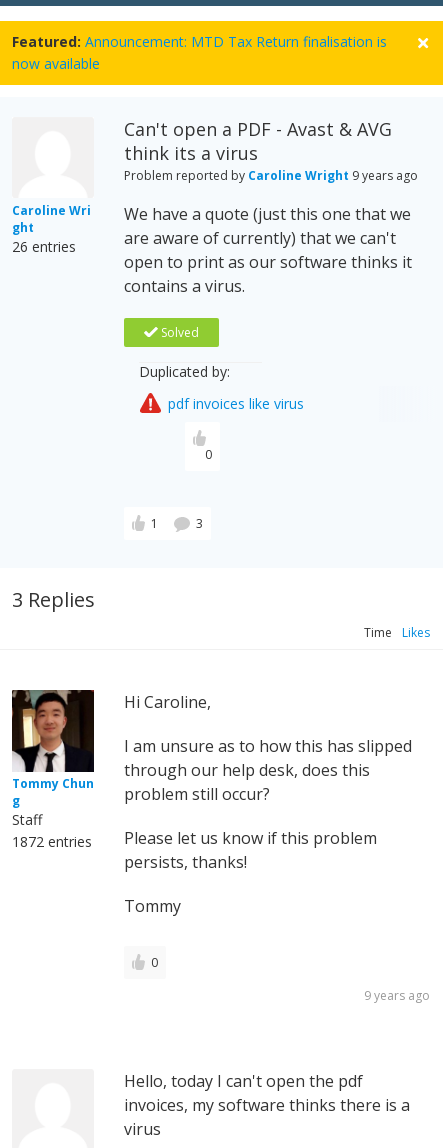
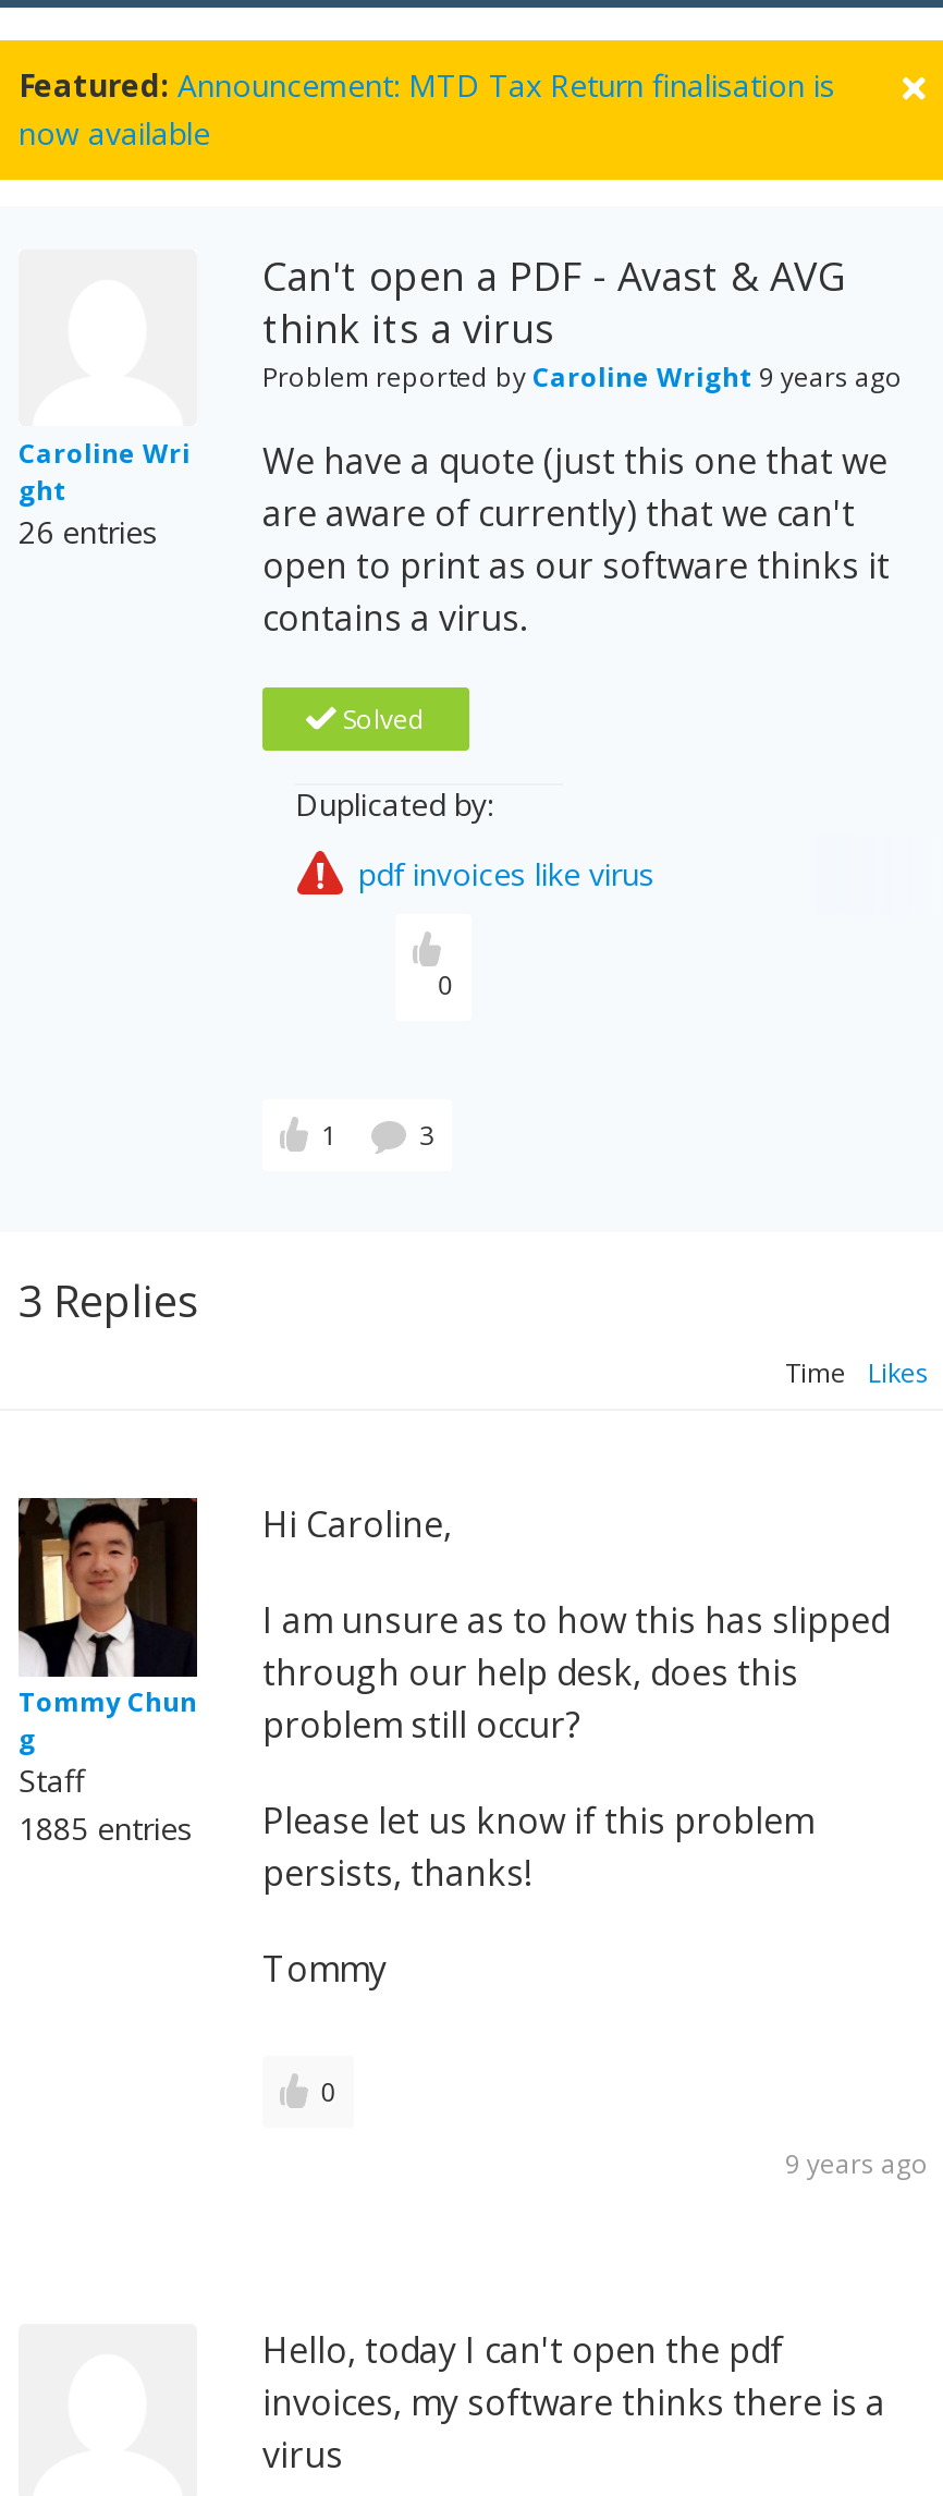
- 1872 entries Please let us know if this problem
+ 1885 entries Please let us know if this problem
